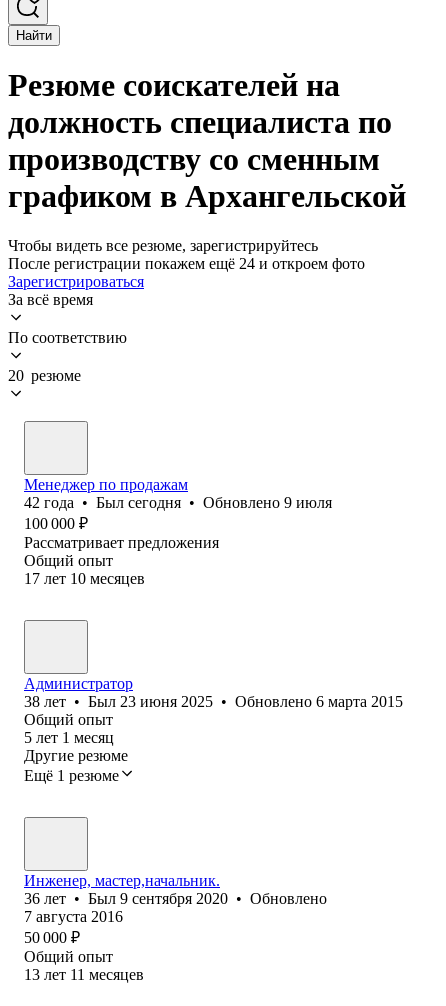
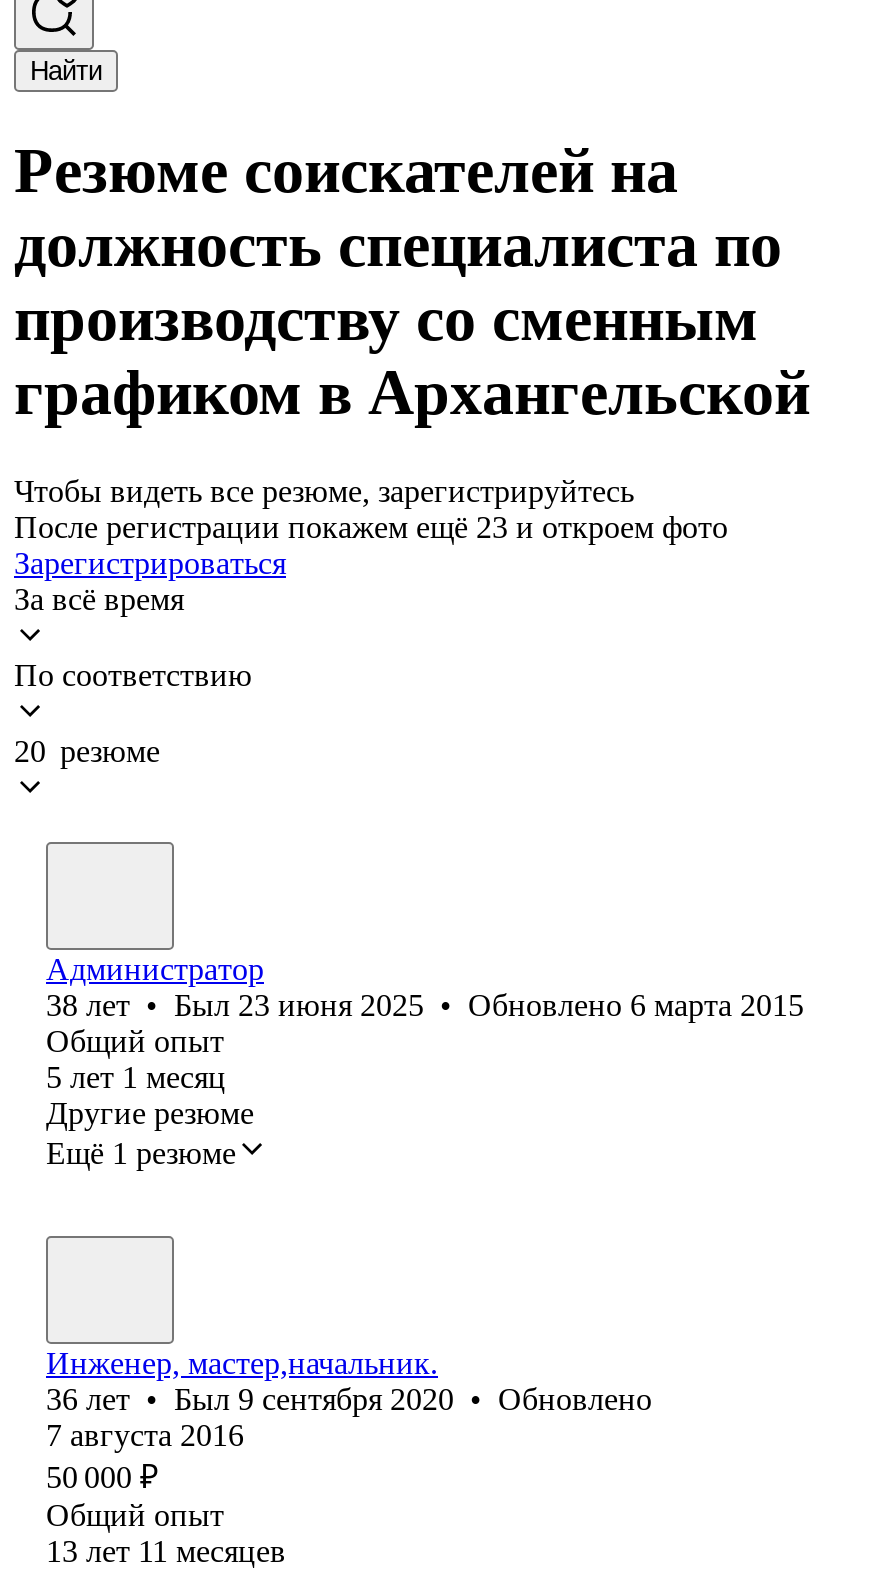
- После регистрации покажем ещё 24 и откроем фото
+ После регистрации покажем ещё 23 и откроем фото

- Менеджер по продажам
- 42 года • Был сегодня • Обновлено 9 июля
- 100 000 ₽
- Рассматривает предложения
- Общий опыт
- 17 лет 10 месяцев
